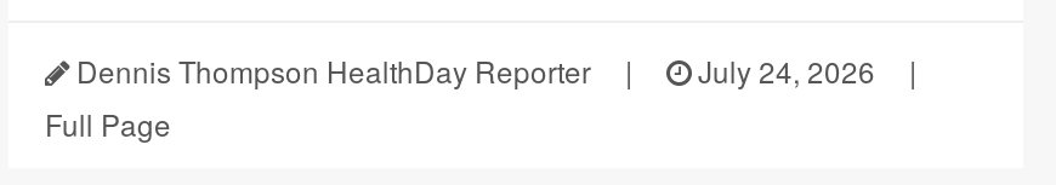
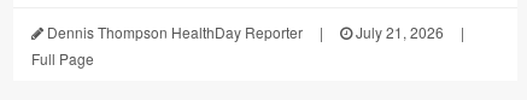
- July 24, 2026
+ July 21, 2026
